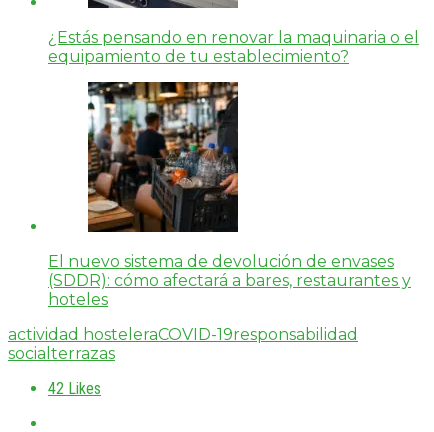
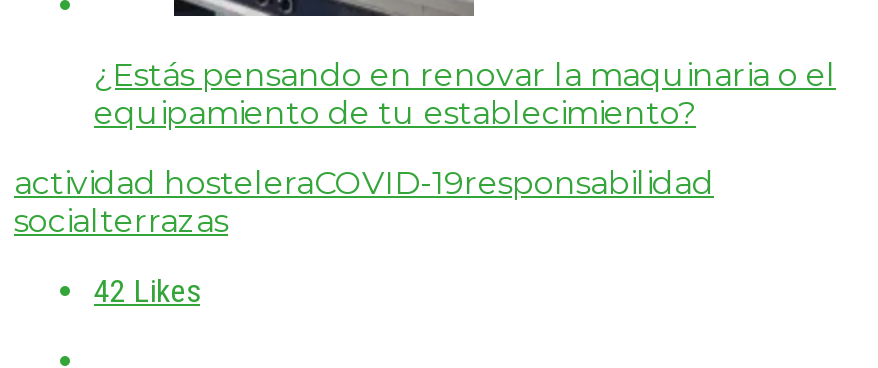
- [image]
- El nuevo sistema de devolución de envases
- (SDDR): cómo afectará a bares, restaurantes y
- hoteles
